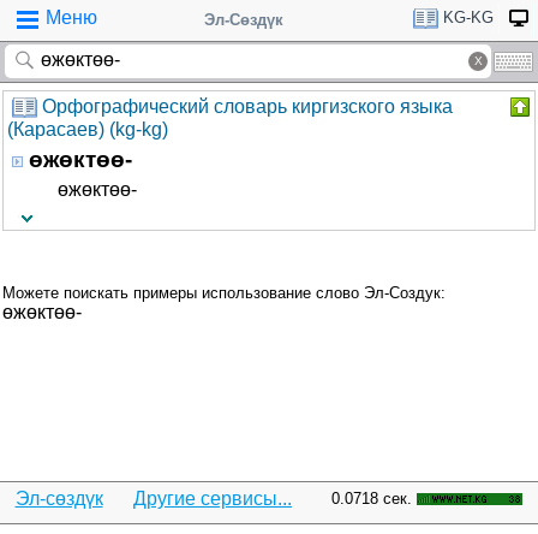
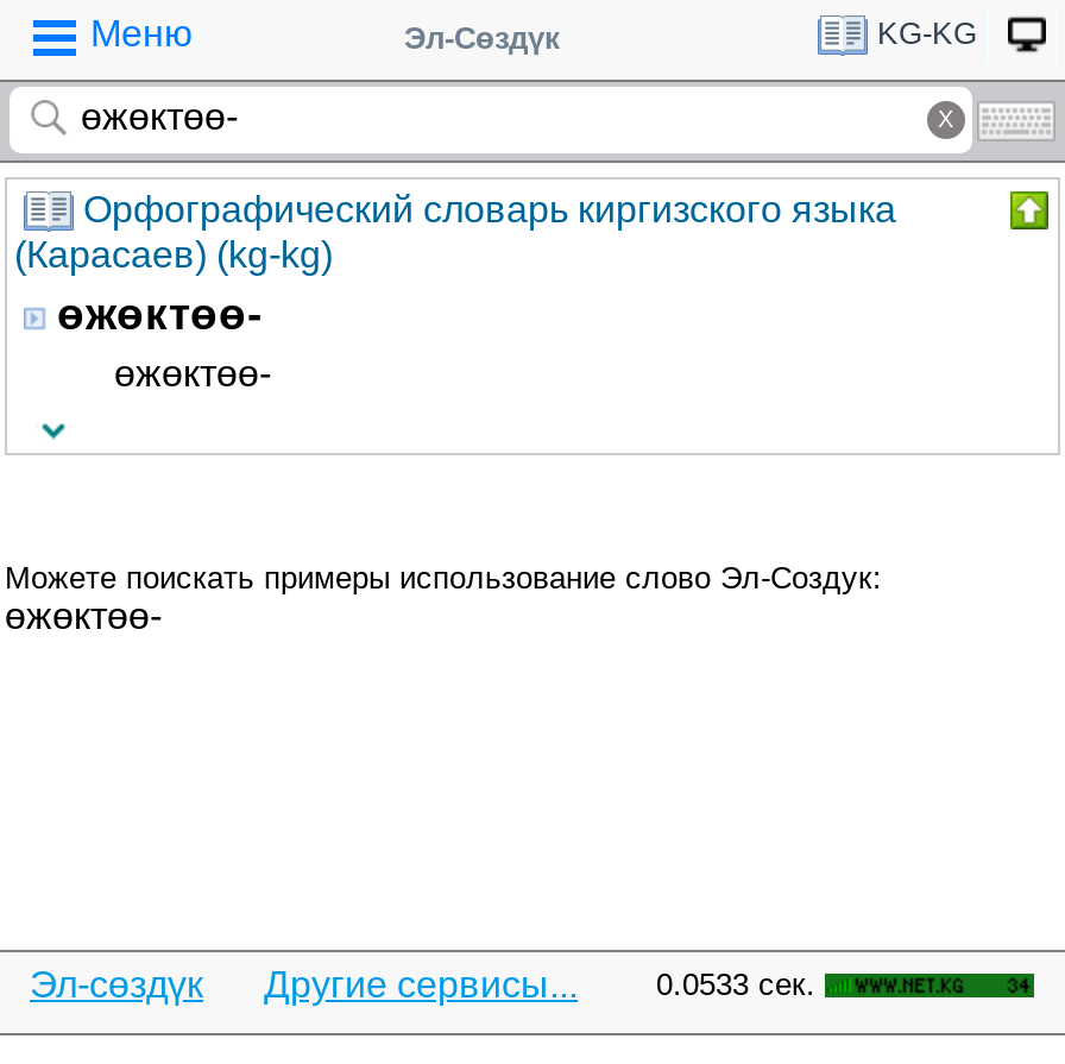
- 0.0718 сек.
+ 0.0533 сек.
